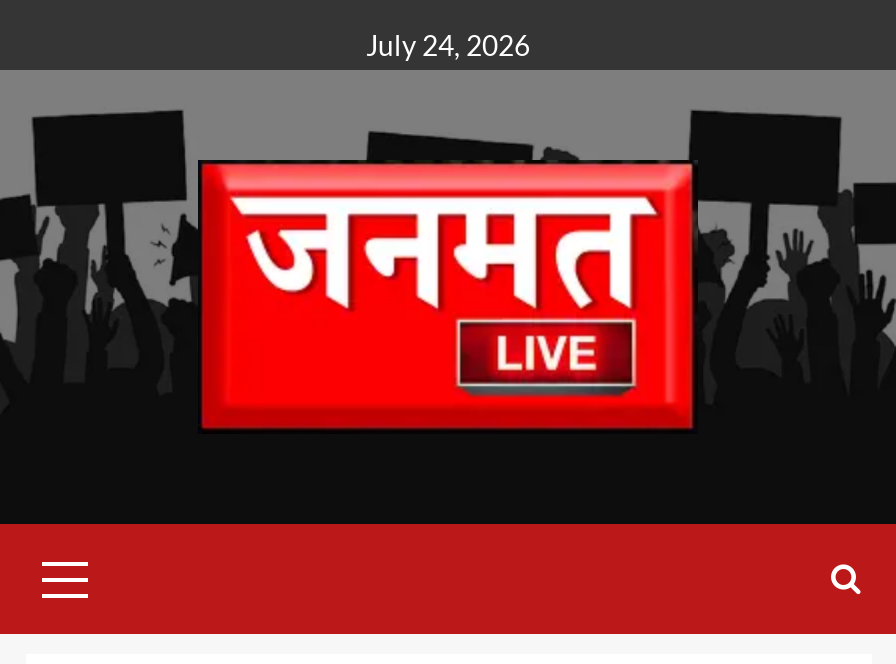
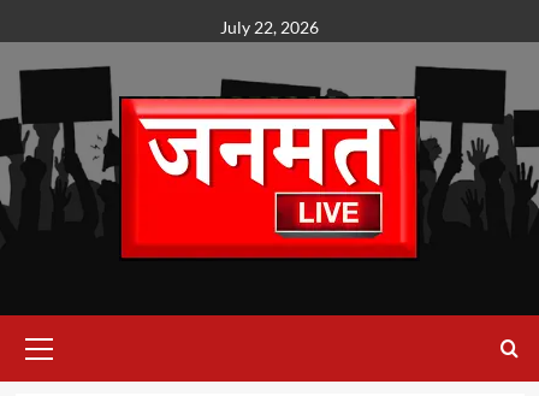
- July 24, 2026
+ July 22, 2026
